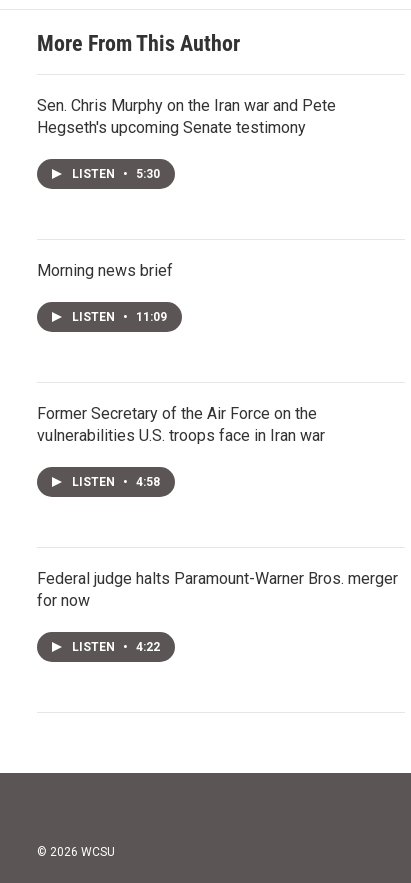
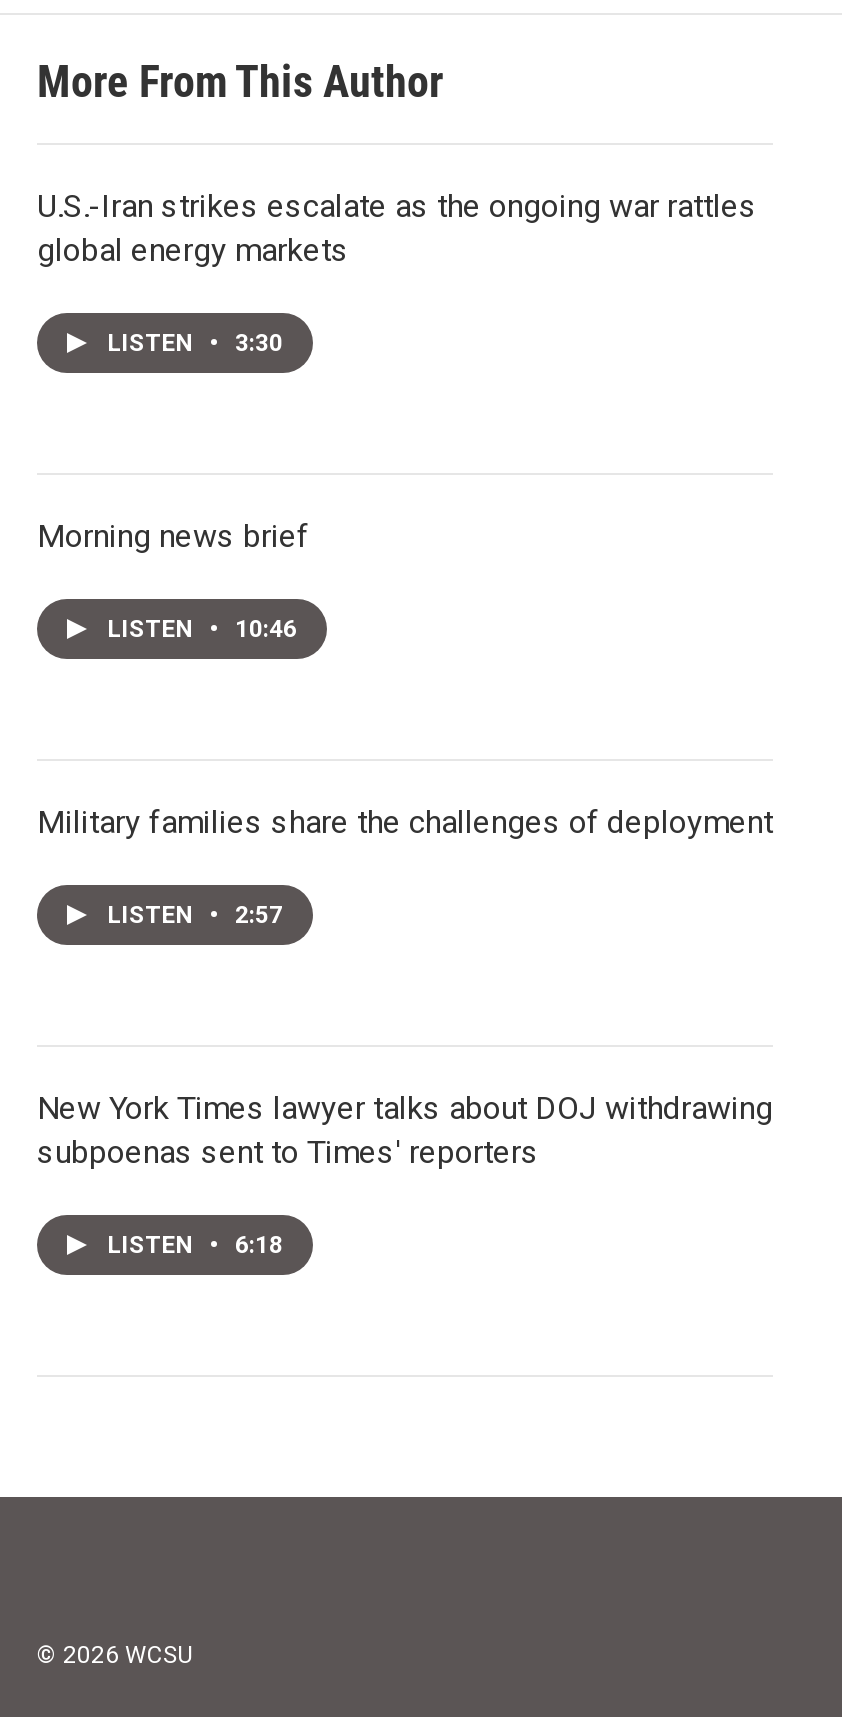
- Sen. Chris Murphy on the Iran war and Pete
- Hegseth's upcoming Senate testimony
+ U.S.-Iran strikes escalate as the ongoing war rattles
+ global energy markets

- LISTEN • 5:30
+ LISTEN • 3:30

- LISTEN • 11:09
+ LISTEN • 10:46

- Former Secretary of the Air Force on the
- vulnerabilities U.S. troops face in Iran war
+ Military families share the challenges of deployment

- LISTEN • 4:58
+ LISTEN • 2:57

- Federal judge halts Paramount-Warner Bros. merger
- for now
+ New York Times lawyer talks about DOJ withdrawing
+ subpoenas sent to Times' reporters

- LISTEN • 4:22
+ LISTEN • 6:18
